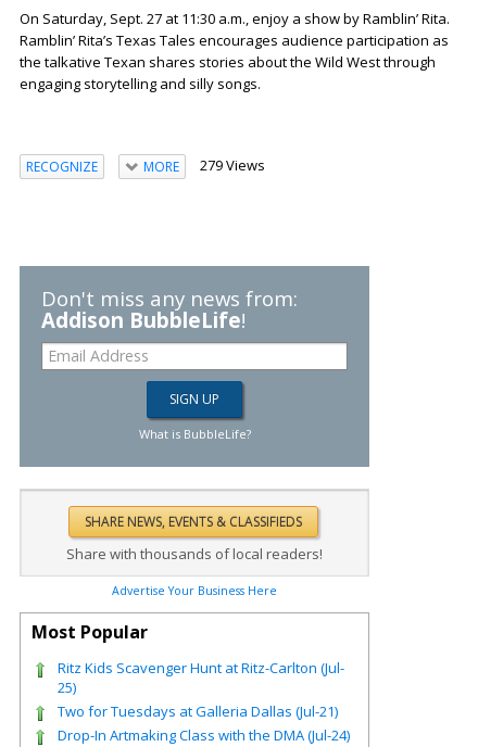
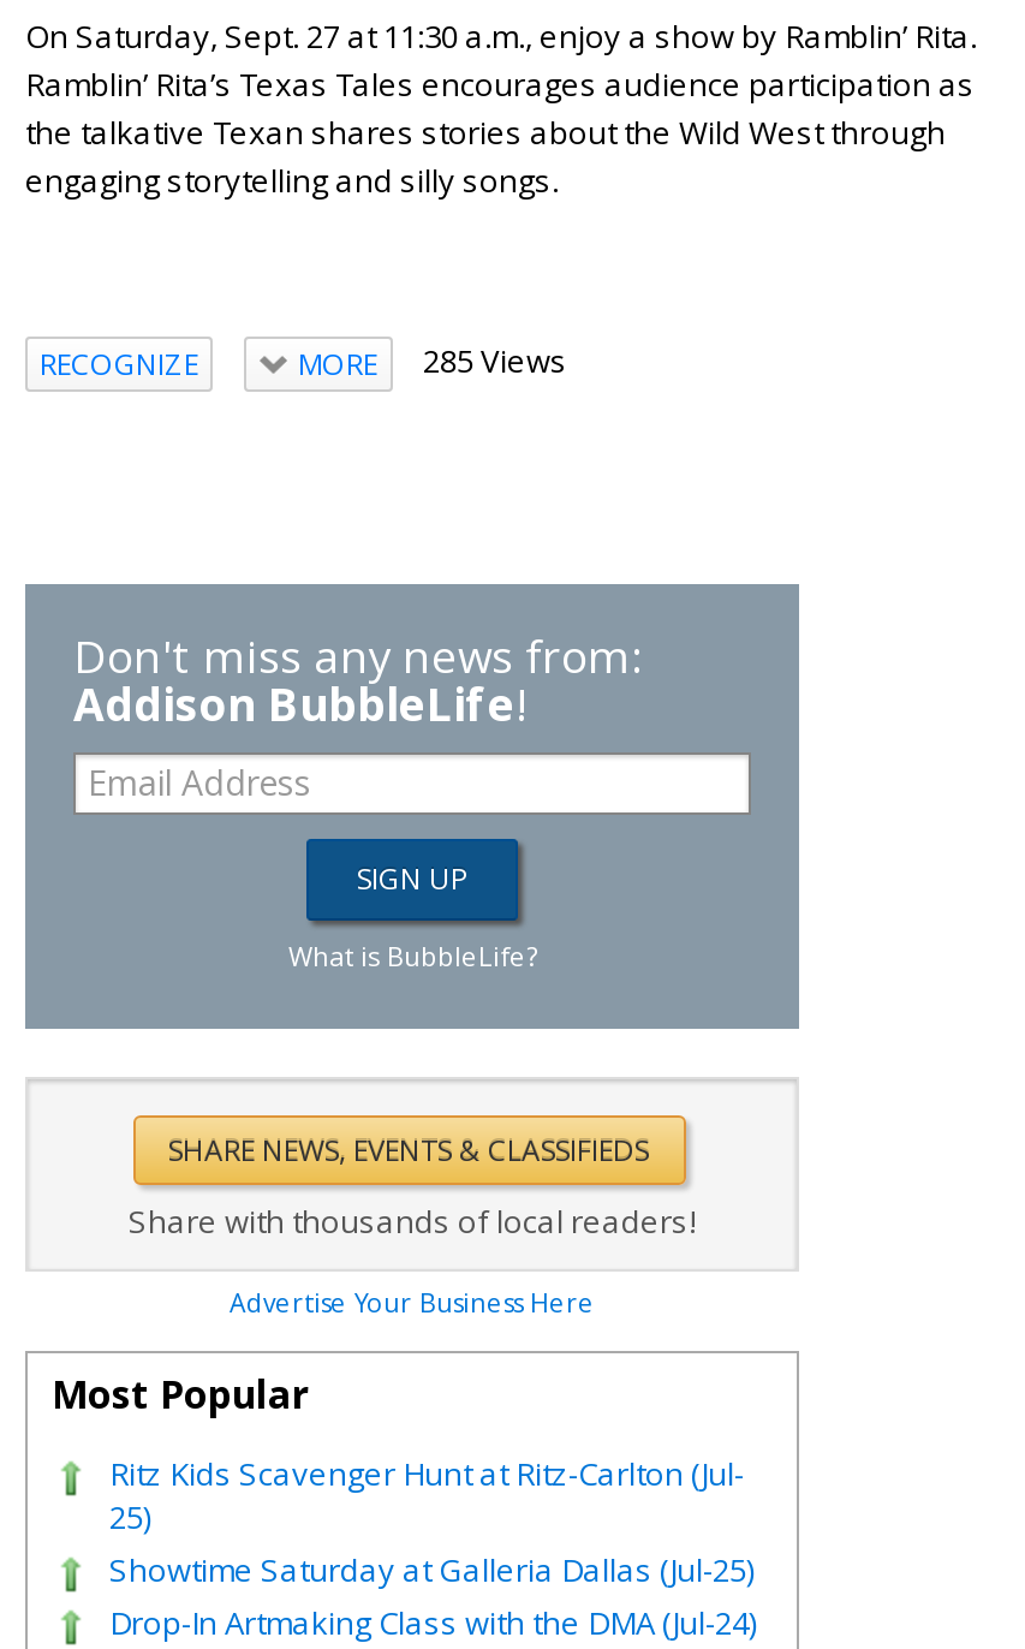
- MORE 279 Views
+ MORE 285 Views

- Two for Tuesdays at Galleria Dallas (Jul-21)
+ Showtime Saturday at Galleria Dallas (Jul-25)
